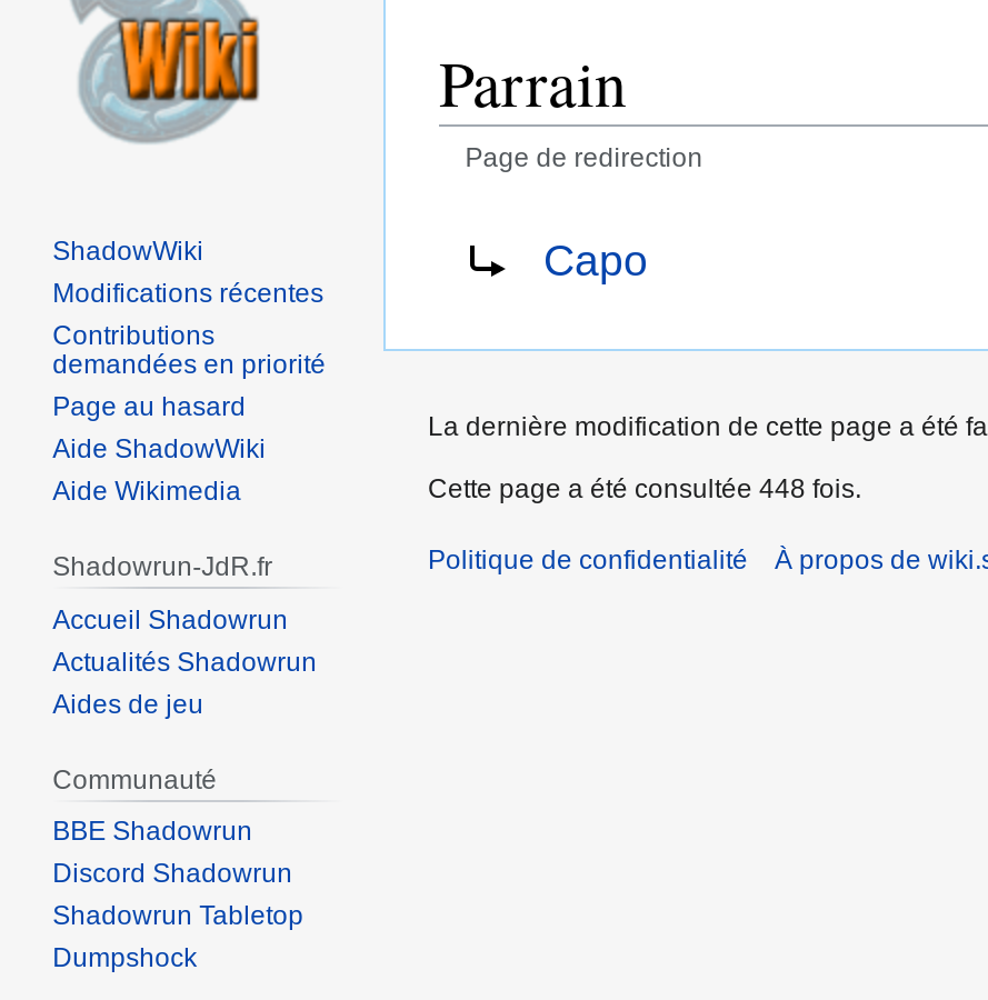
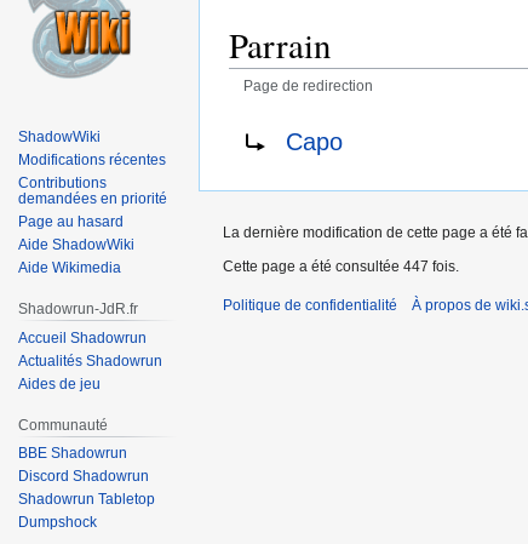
- Cette page a été consultée 448 fois.
+ Cette page a été consultée 447 fois.
